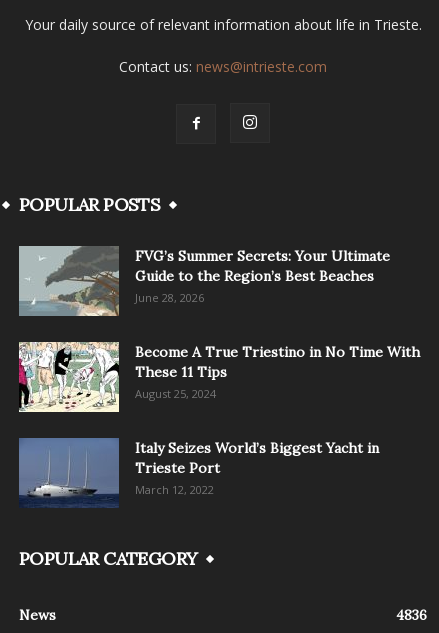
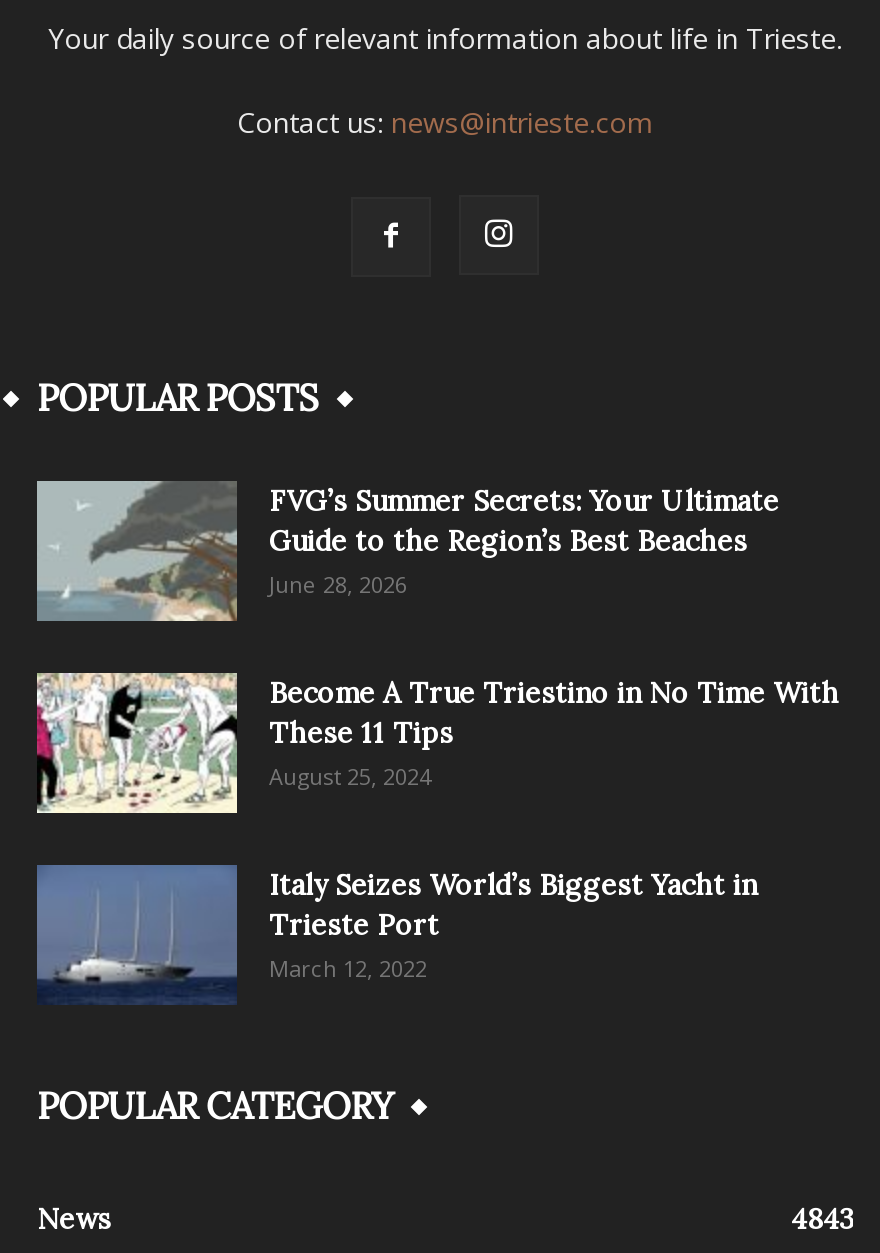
- 4836
+ 4843
